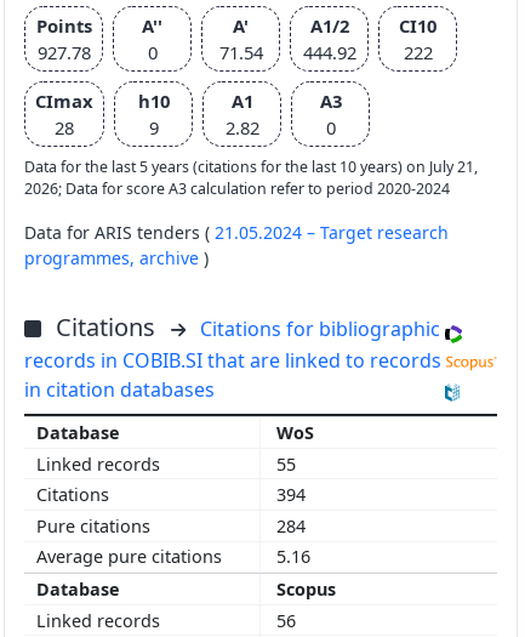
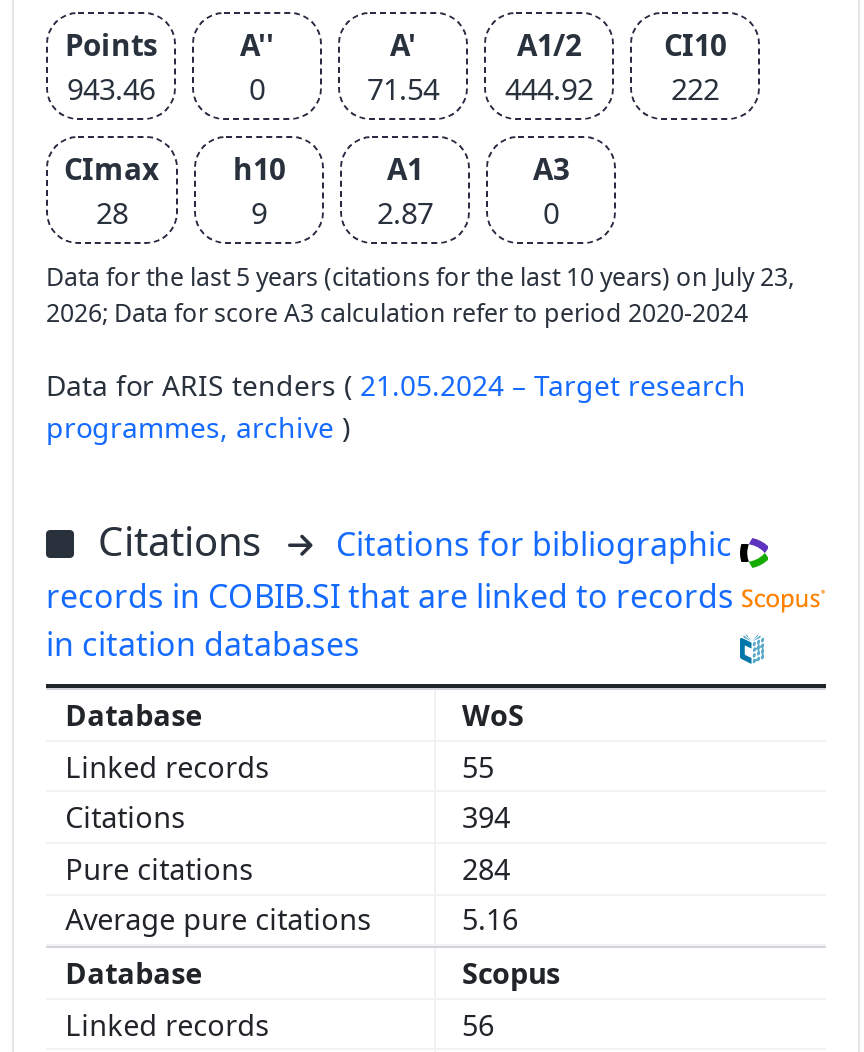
- 927.78
+ 943.46

- 2.82
+ 2.87

- Data for the last 5 years (citations for the last 10 years) on July 21,
+ Data for the last 5 years (citations for the last 10 years) on July 23,
